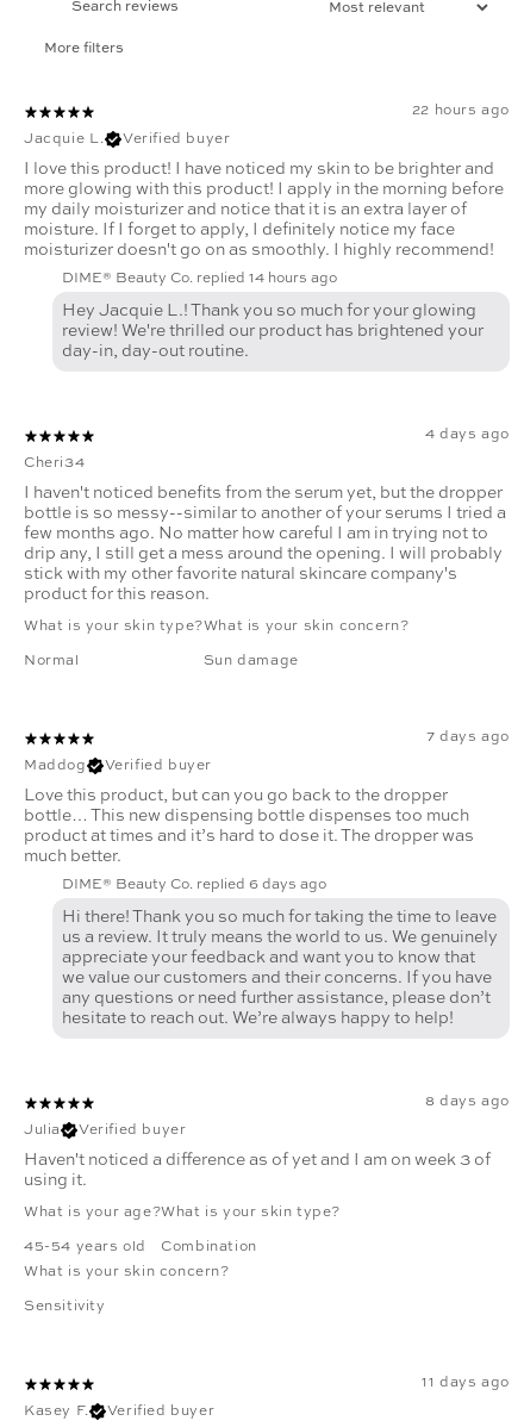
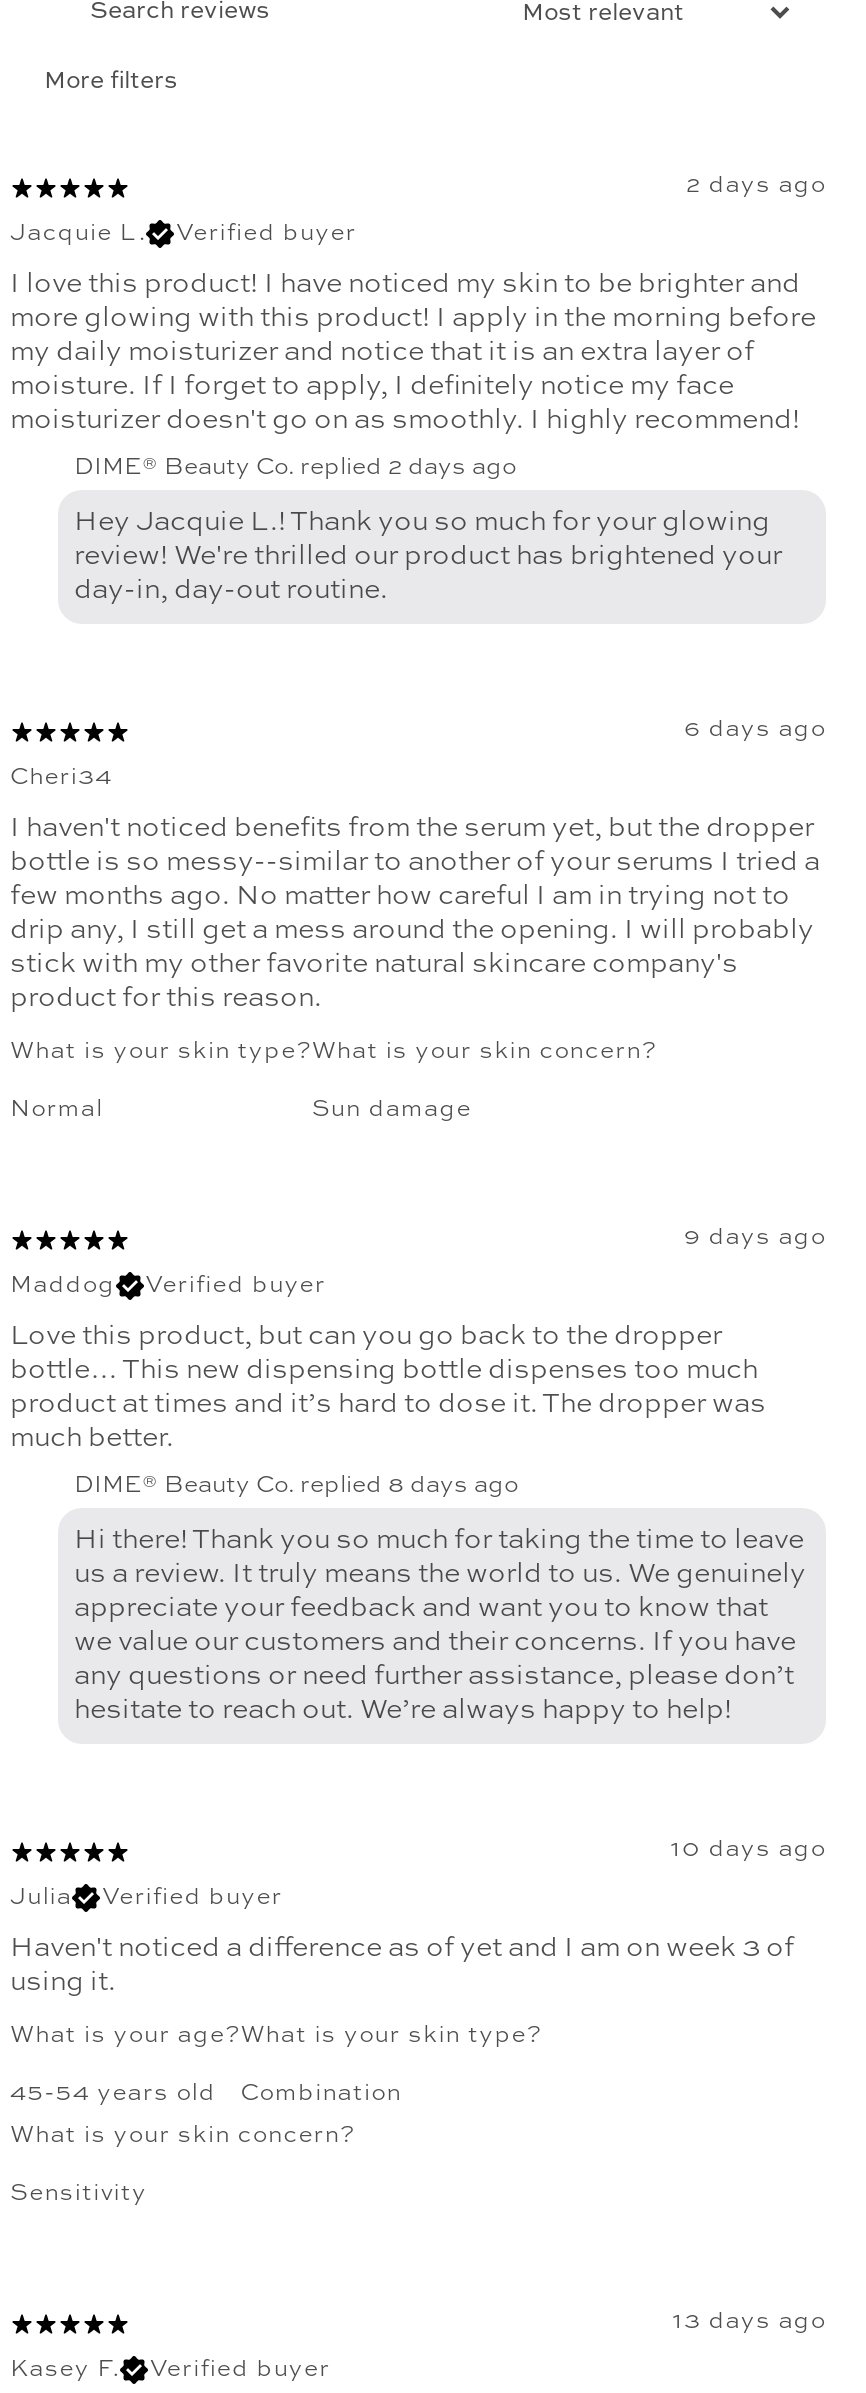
- 22 hours ago
+ 2 days ago

- DIME® Beauty Co. replied 14 hours ago
+ DIME® Beauty Co. replied 2 days ago

- 4 days ago
+ 6 days ago

- 7 days ago
+ 9 days ago

- DIME® Beauty Co. replied 6 days ago
+ DIME® Beauty Co. replied 8 days ago

- 8 days ago
+ 10 days ago

- 11 days ago
+ 13 days ago
